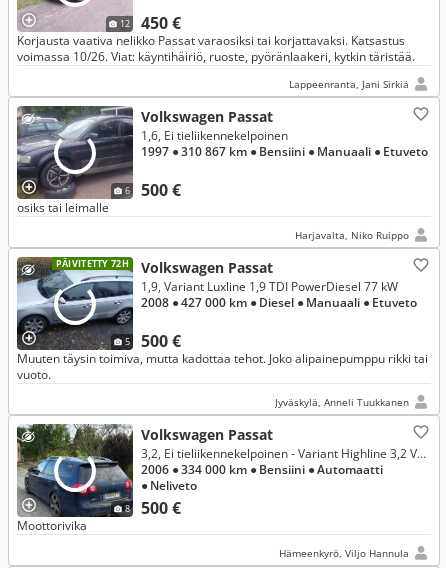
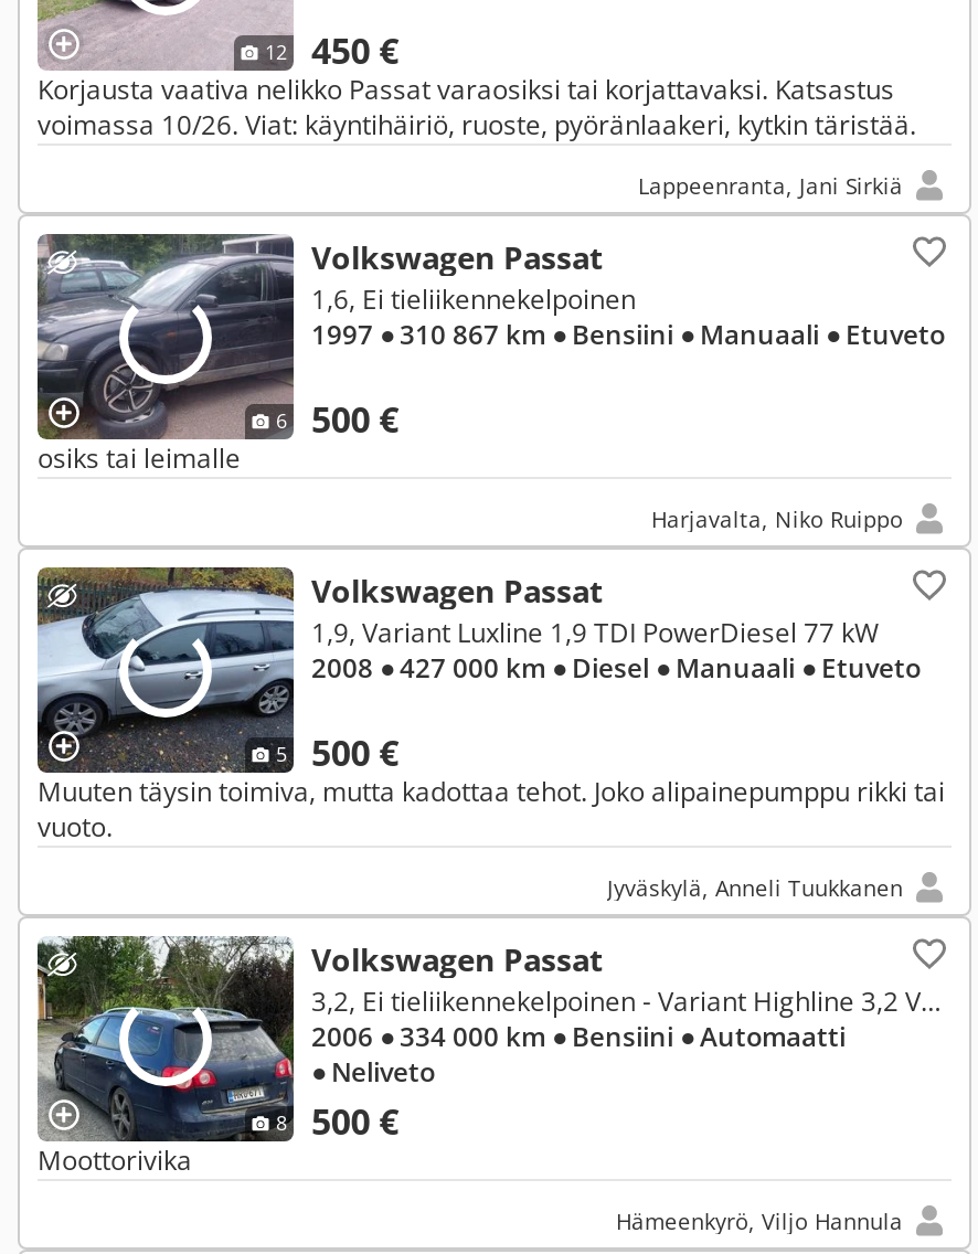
- PÄIVITETTY 72H
